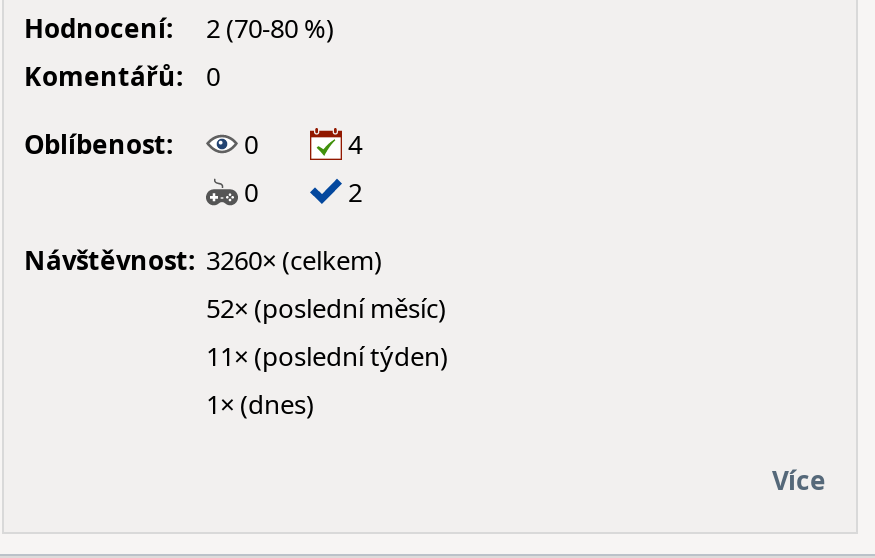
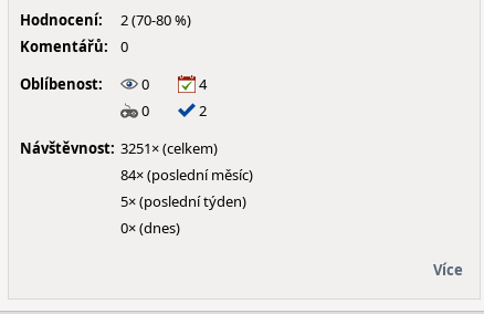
- Návštěvnost: 3260× (celkem)
+ Návštěvnost: 3251× (celkem)

- 52× (poslední měsíc)
+ 84× (poslední měsíc)

- 11× (poslední týden)
+ 5× (poslední týden)

- 1× (dnes)
+ 0× (dnes)
